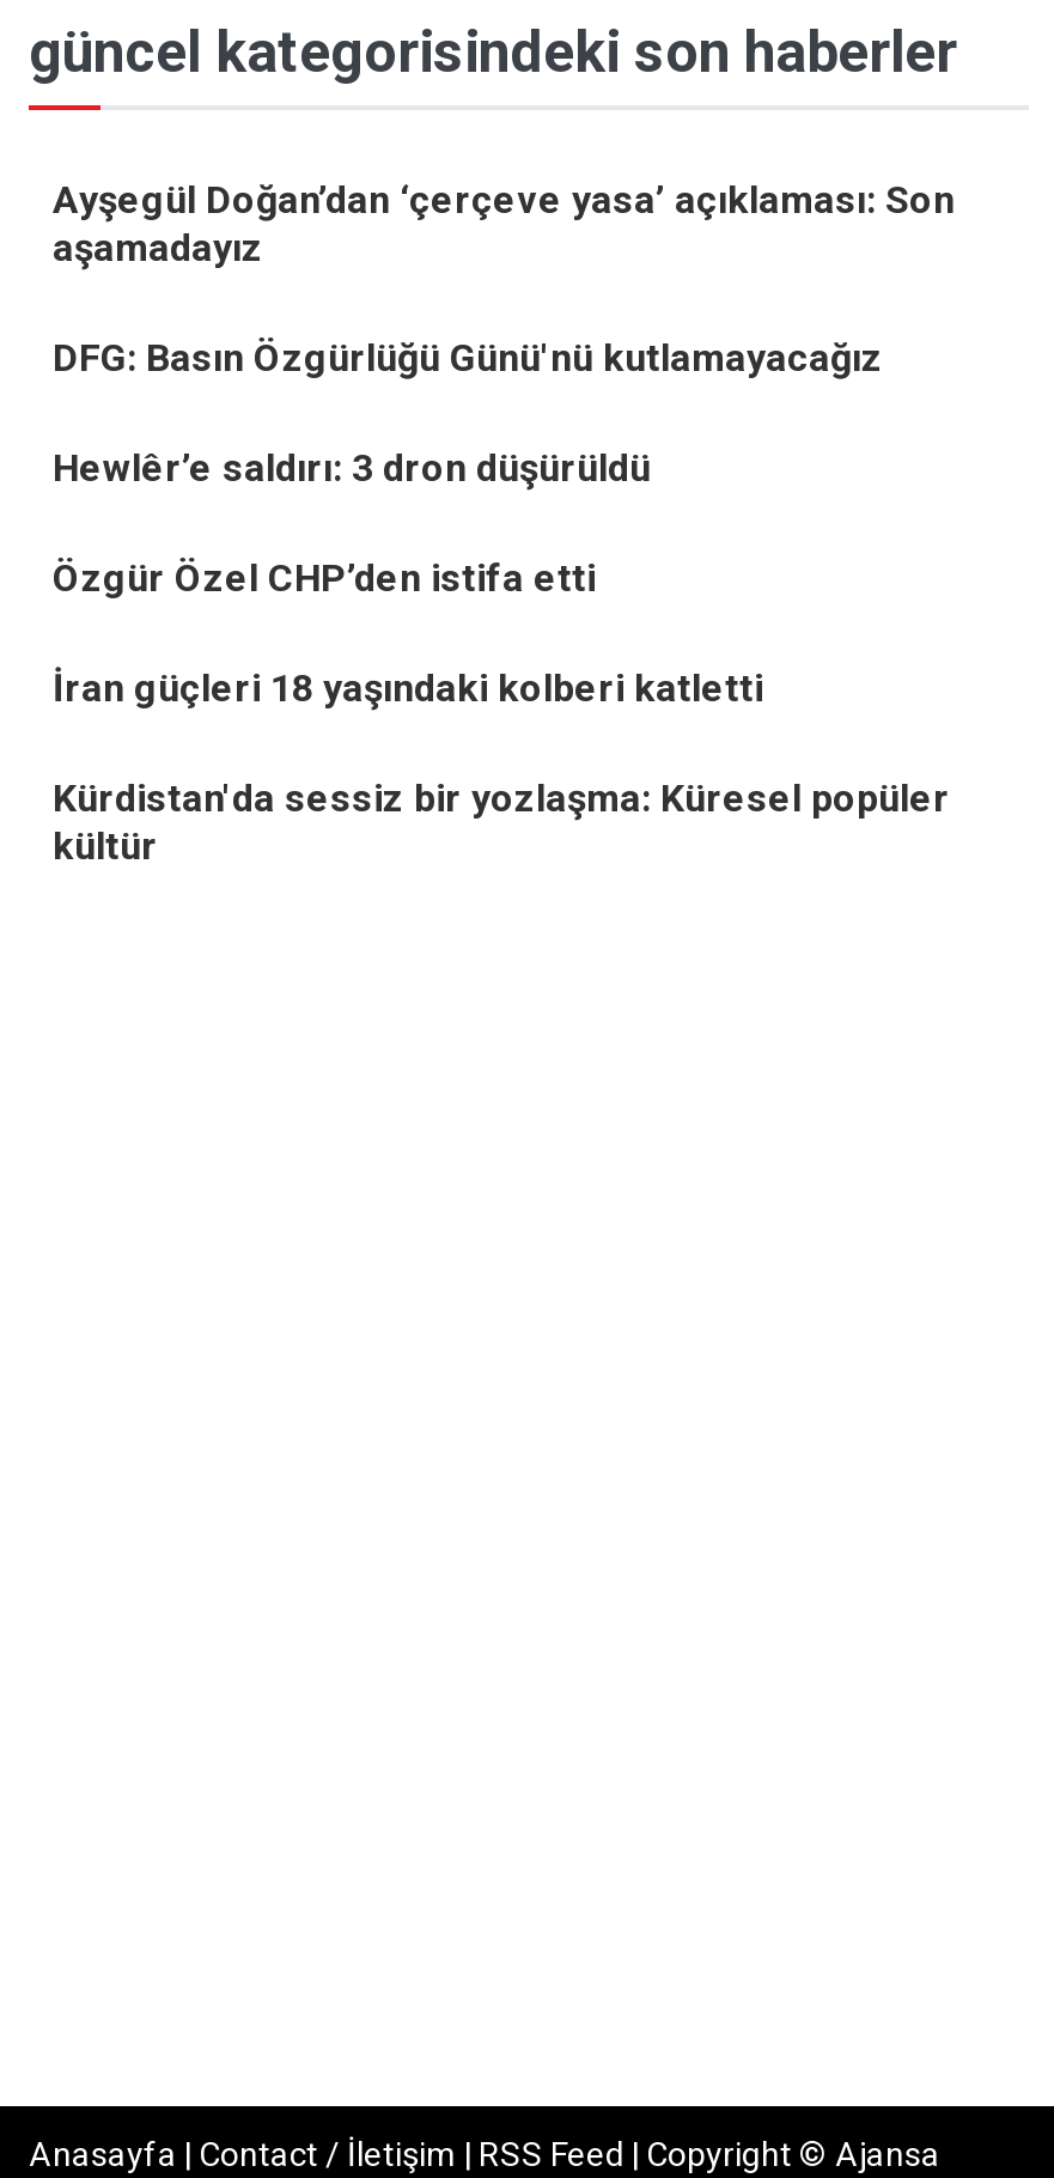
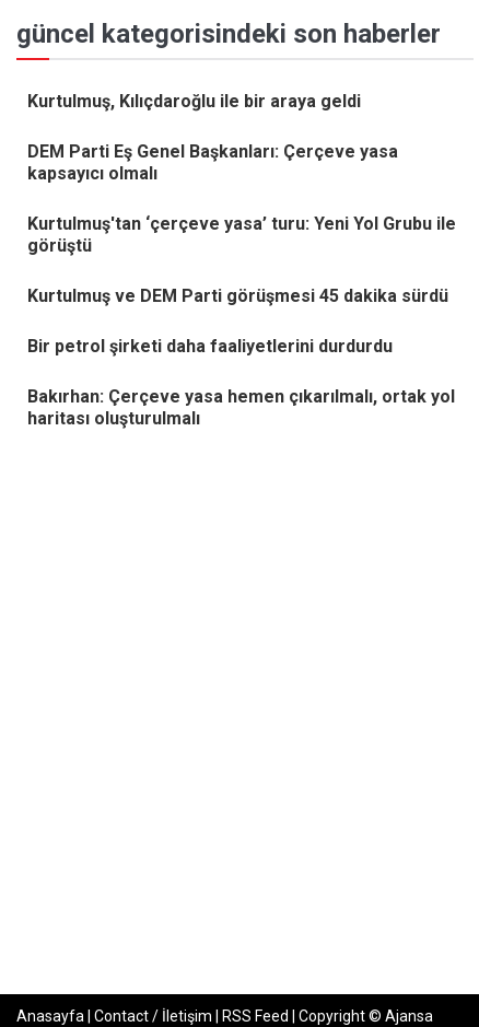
- Ayşegül Doğan’dan ‘çerçeve yasa’ açıklaması: Son
- aşamadayız
+ Kurtulmuş, Kılıçdaroğlu ile bir araya geldi

- DFG: Basın Özgürlüğü Günü'nü kutlamayacağız
+ DEM Parti Eş Genel Başkanları: Çerçeve yasa
+ kapsayıcı olmalı

- Hewlêr’e saldırı: 3 dron düşürüldü
+ Kurtulmuş'tan ‘çerçeve yasa’ turu: Yeni Yol Grubu ile
+ görüştü

- Özgür Özel CHP’den istifa etti
+ Kurtulmuş ve DEM Parti görüşmesi 45 dakika sürdü

- İran güçleri 18 yaşındaki kolberi katletti
+ Bir petrol şirketi daha faaliyetlerini durdurdu

- Kürdistan'da sessiz bir yozlaşma: Küresel popüler
- kültür
+ Bakırhan: Çerçeve yasa hemen çıkarılmalı, ortak yol
+ haritası oluşturulmalı
